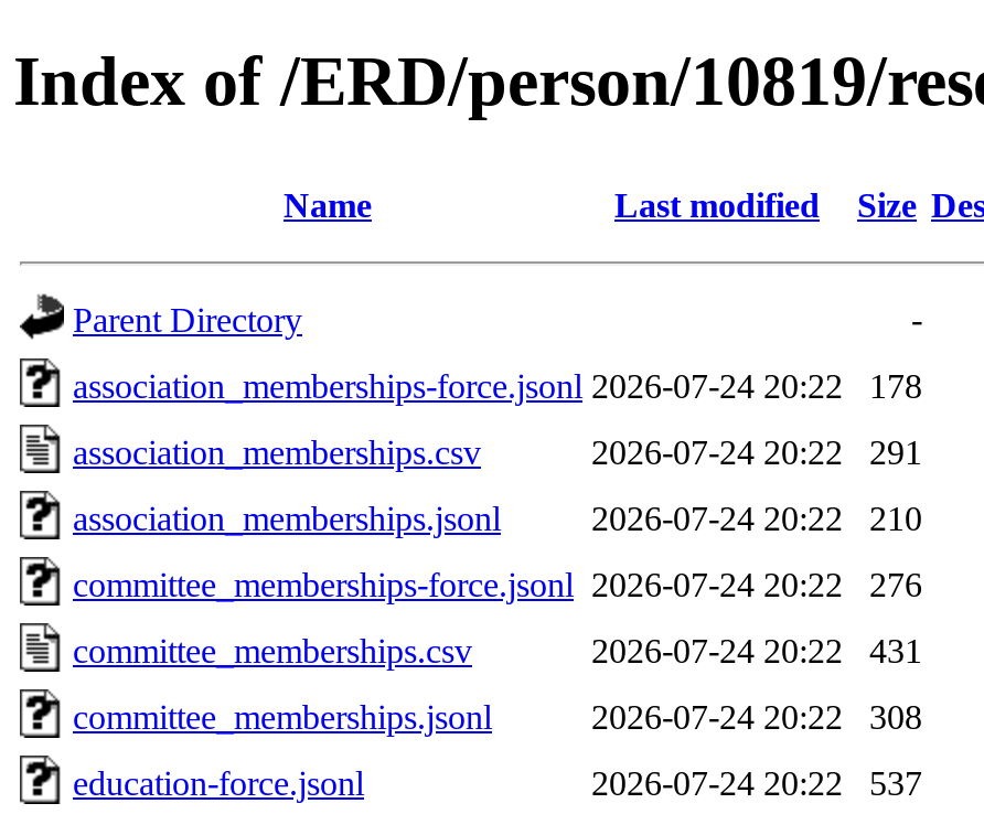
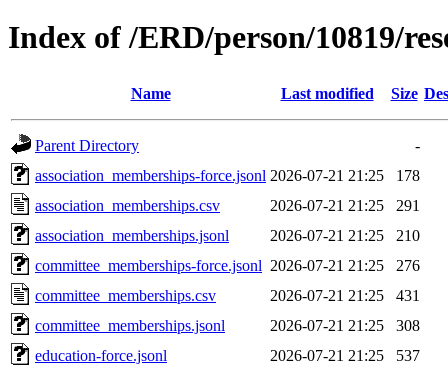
- association_memberships-force.jsonl 2026-07-24 20:22
+ association_memberships-force.jsonl 2026-07-21 21:25

- 2026-07-24 20:22 291
+ 2026-07-21 21:25 291

- 2026-07-24 20:22 210
+ 2026-07-21 21:25 210

- committee_memberships-force.jsonl 2026-07-24 20:22
+ committee_memberships-force.jsonl 2026-07-21 21:25

- 2026-07-24 20:22 431
+ 2026-07-21 21:25 431

- 2026-07-24 20:22 308
+ 2026-07-21 21:25 308

- 2026-07-24 20:22 537
+ 2026-07-21 21:25 537
